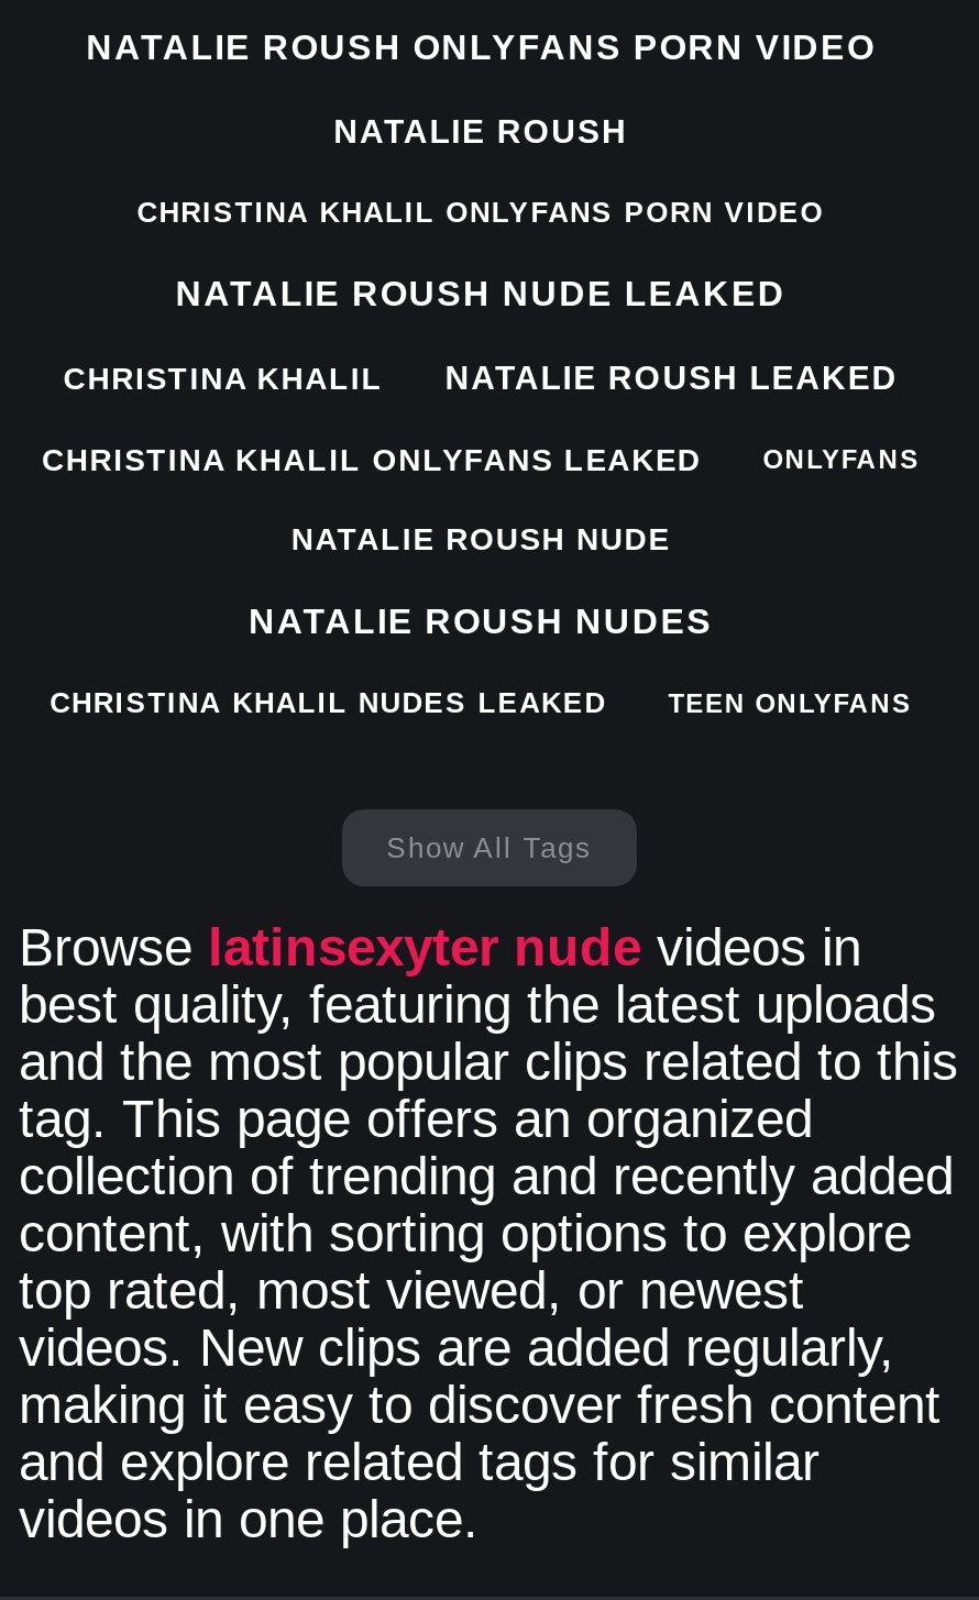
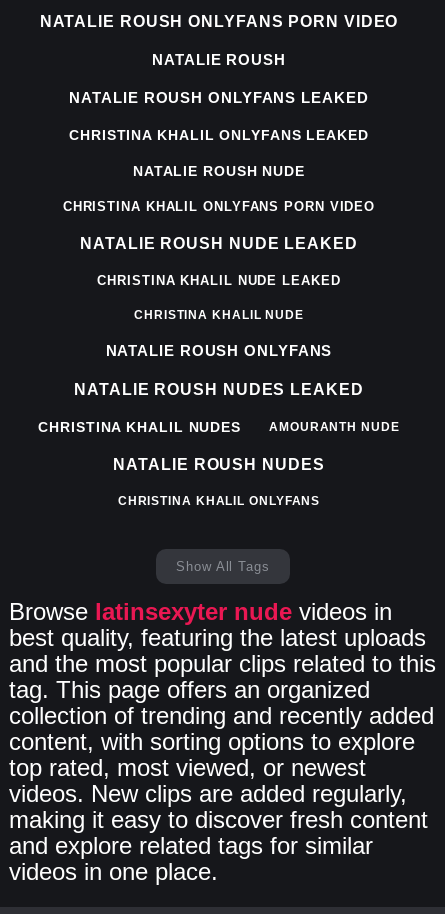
+ NATALIE ROUSH ONLYFANS LEAKED

- CHRISTINA KHALIL
- NATALIE ROUSH LEAKED
- ONLYFANS
+ CHRISTINA KHALIL NUDE LEAKED
+ CHRISTINA KHALIL NUDE
+ NATALIE ROUSH ONLYFANS
+ NATALIE ROUSH NUDES LEAKED
+ CHRISTINA KHALIL NUDES
+ AMOURANTH NUDE

moved up: CHRISTINA KHALIL ONLYFANS LEAKED | NATALIE ROUSH NUDE

- CHRISTINA KHALIL NUDES LEAKED
- TEEN ONLYFANS
+ CHRISTINA KHALIL ONLYFANS
